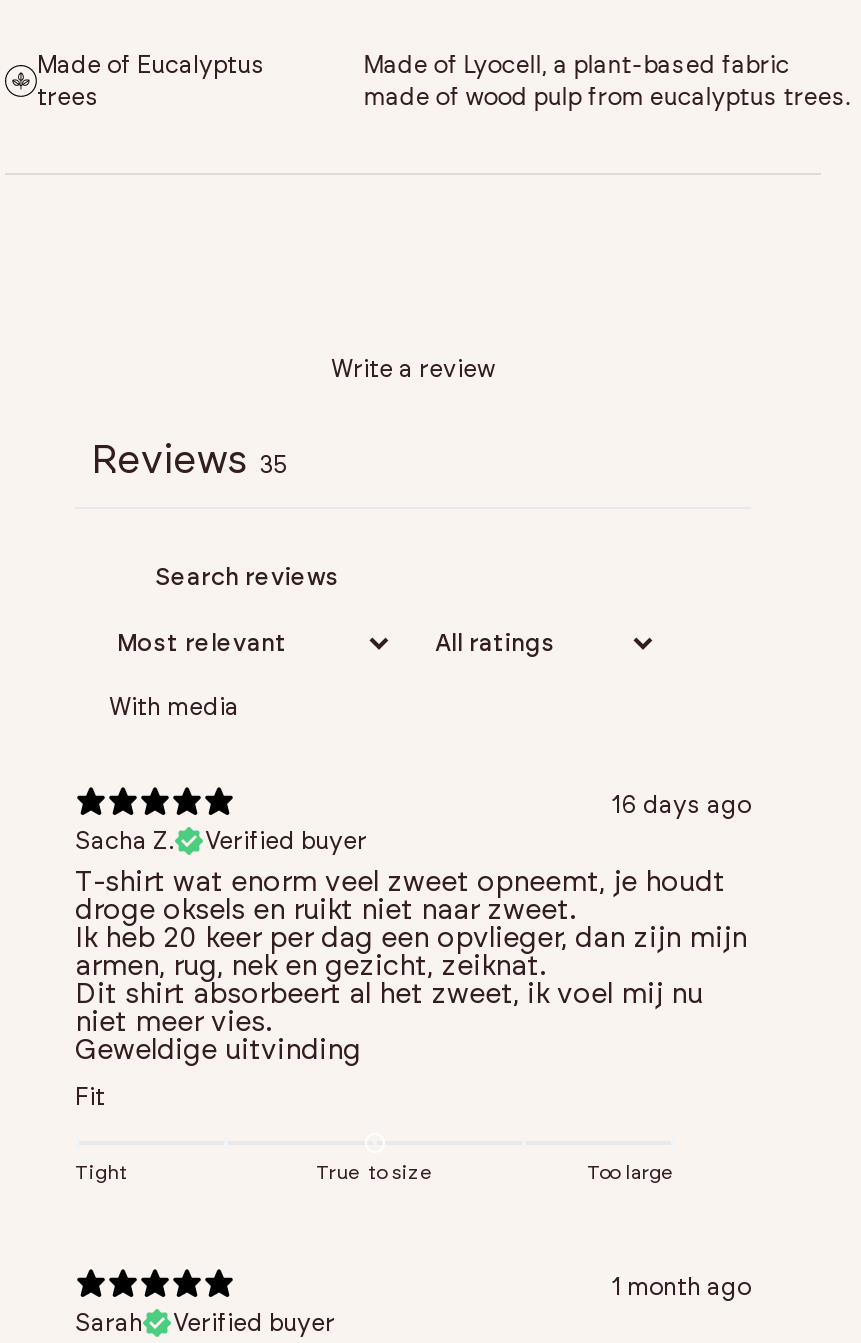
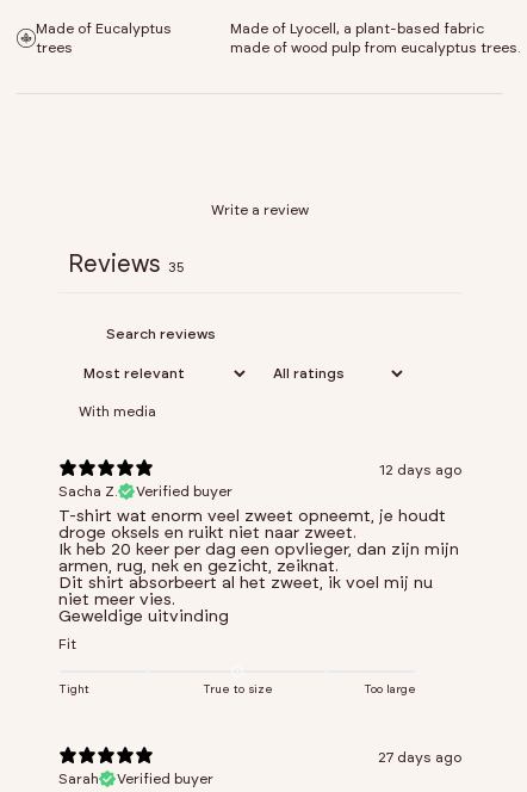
- 16 days ago
+ 12 days ago

- 1 month ago
+ 27 days ago
